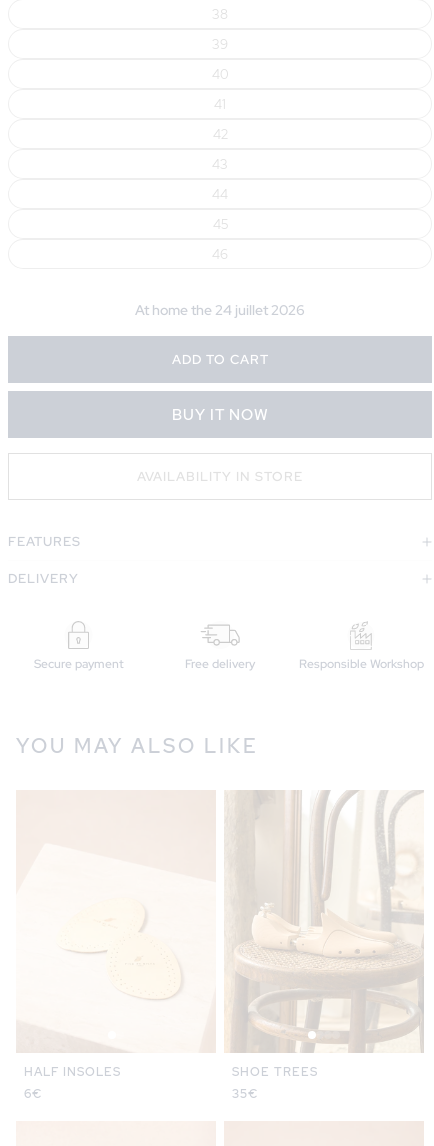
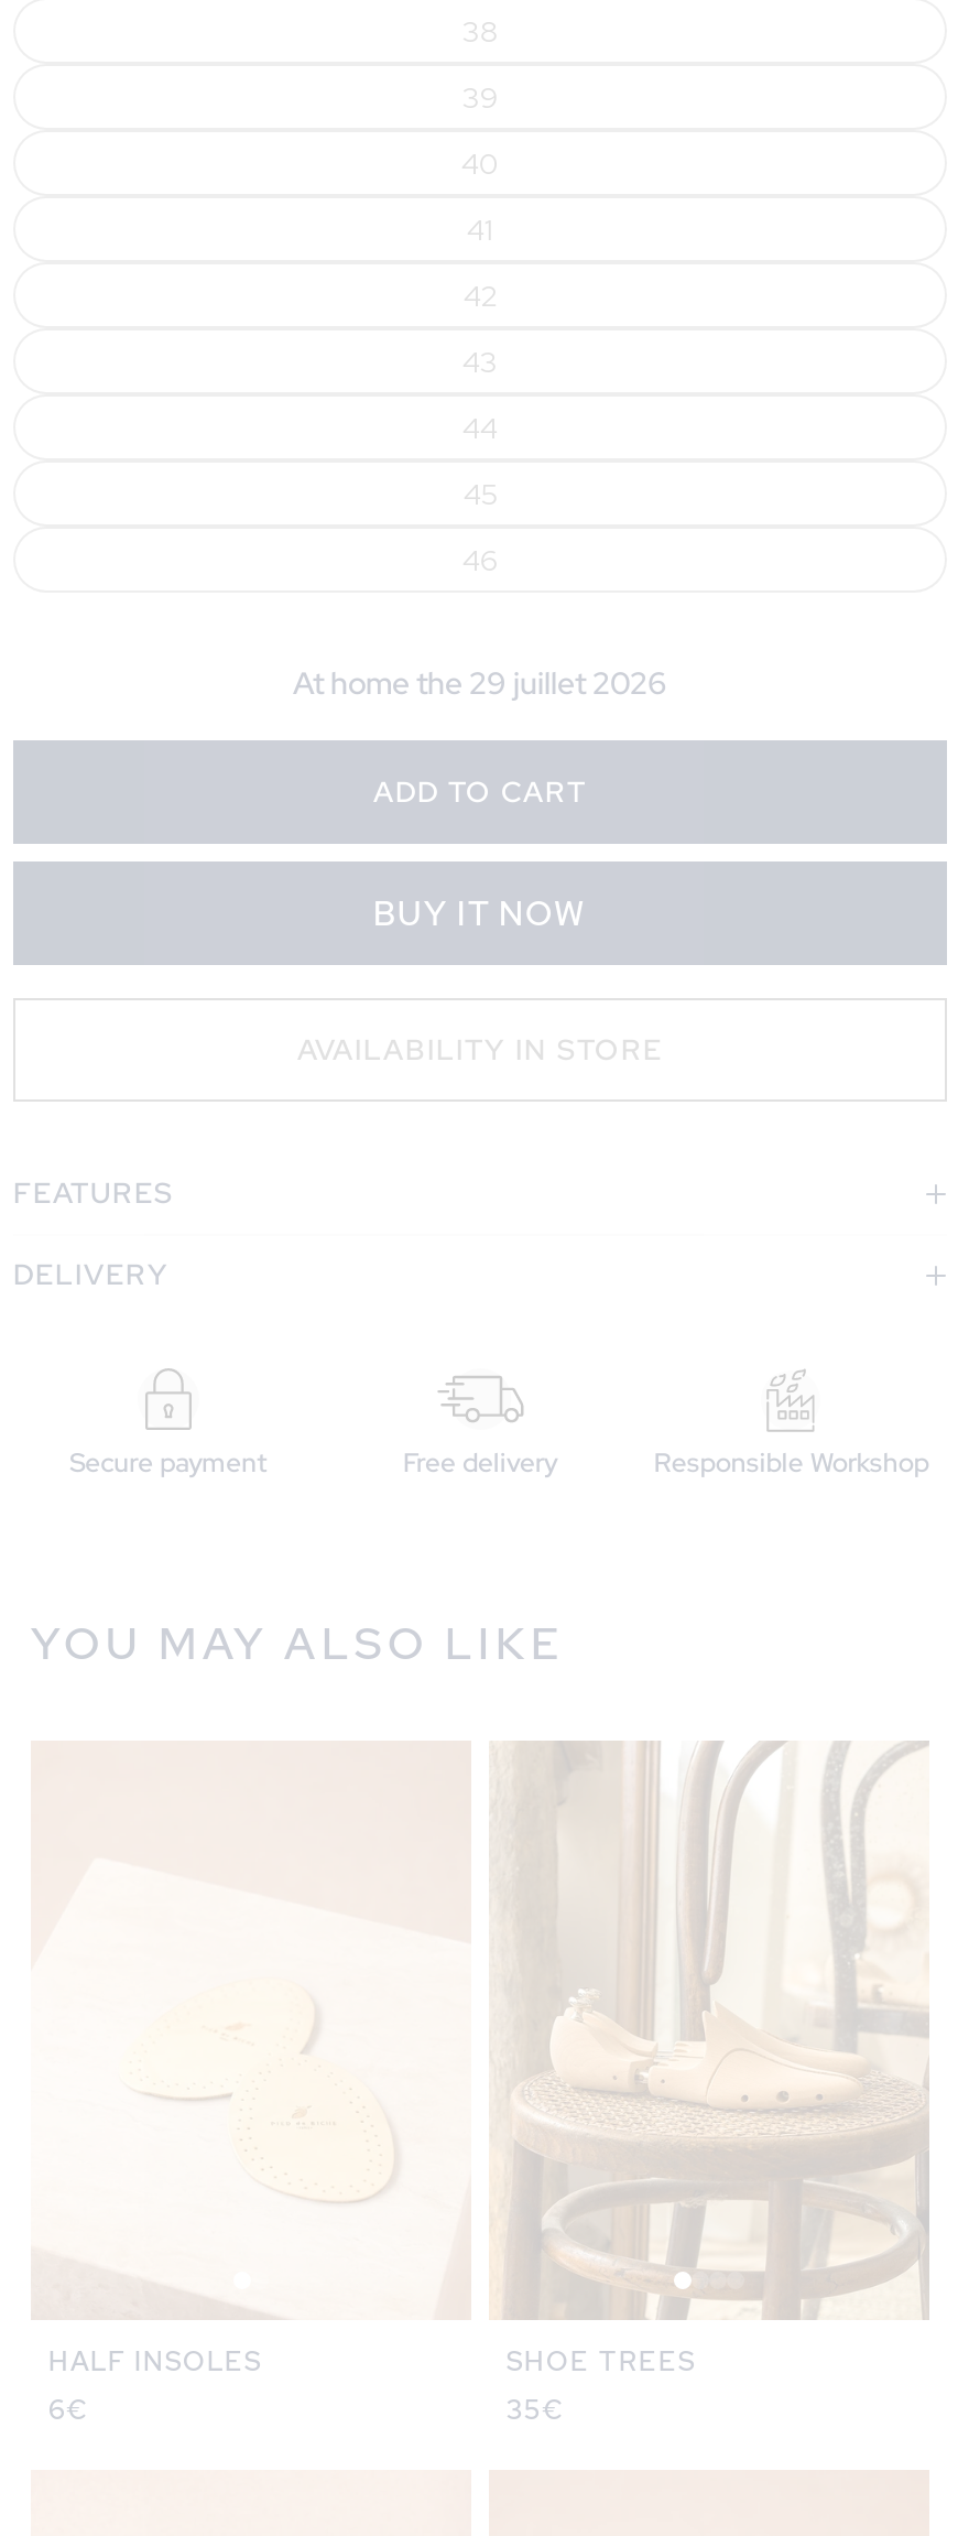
- At home the 24 juillet 2026
+ At home the 29 juillet 2026
